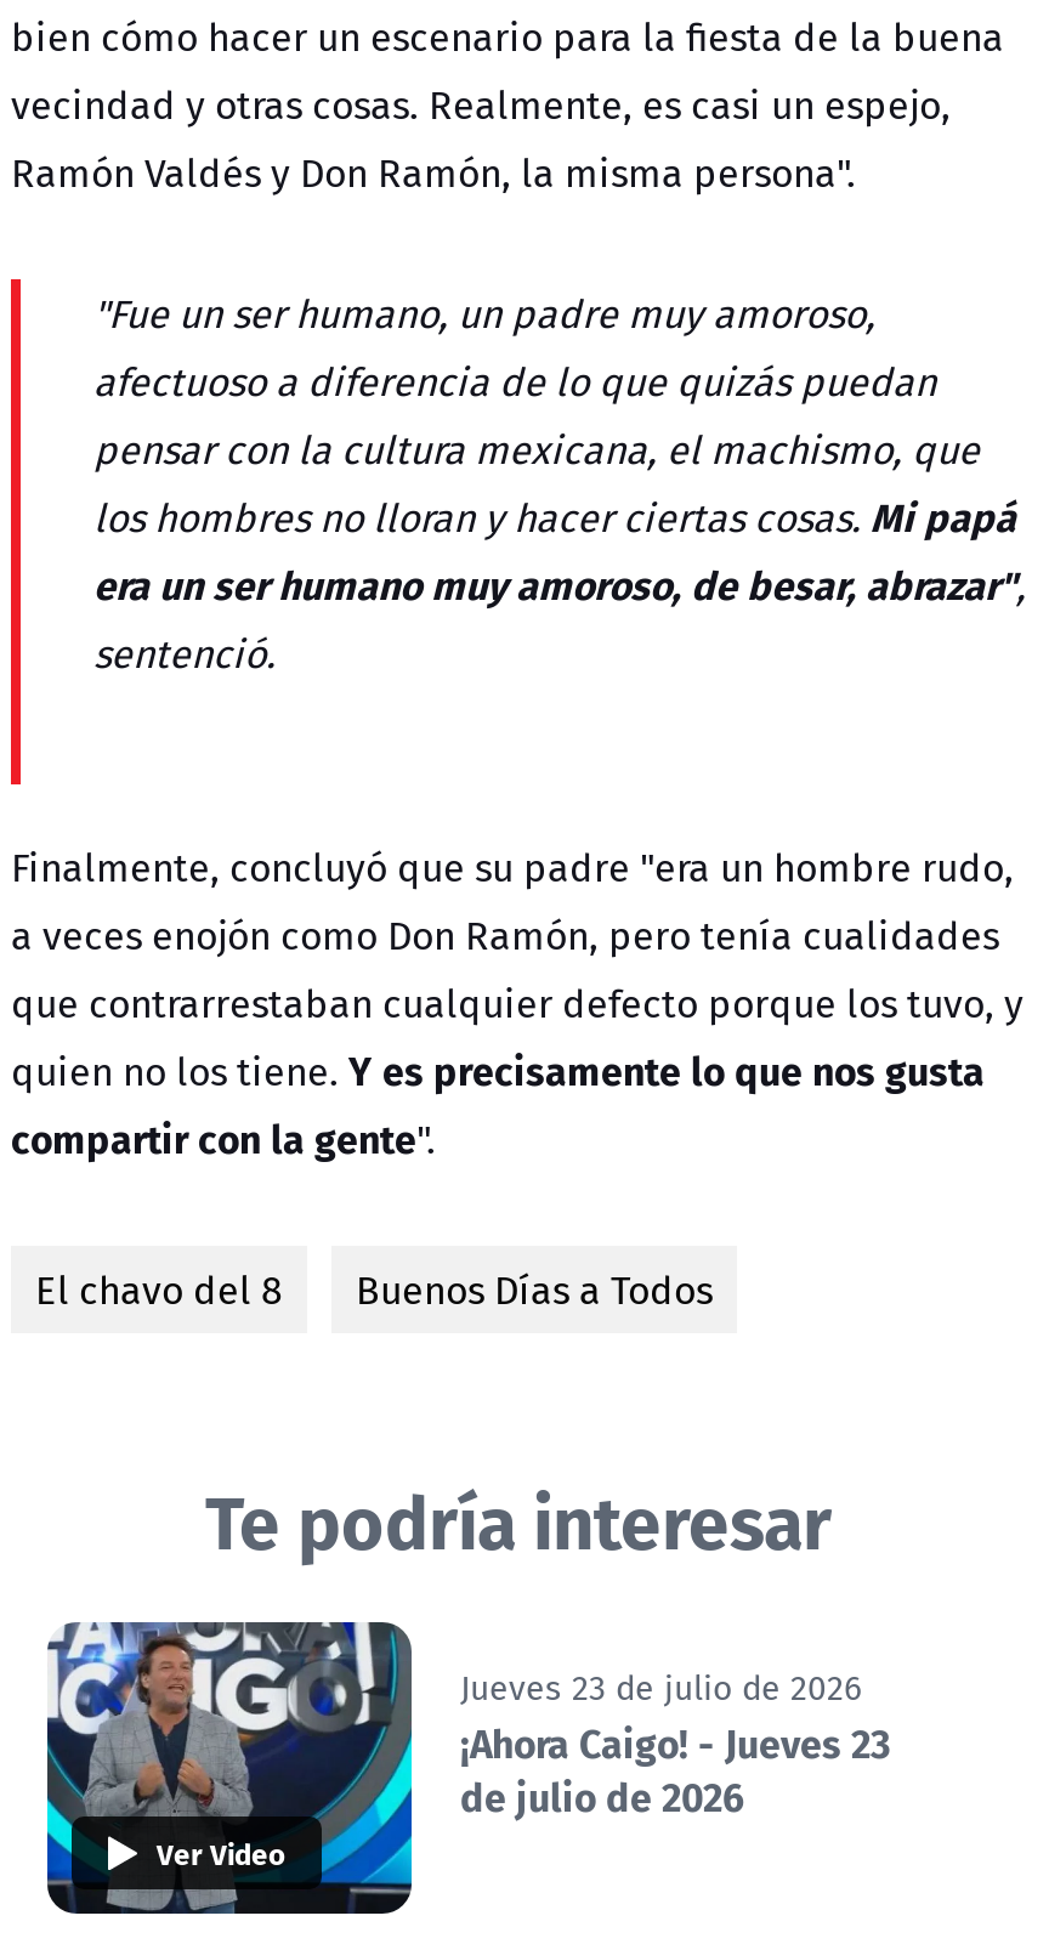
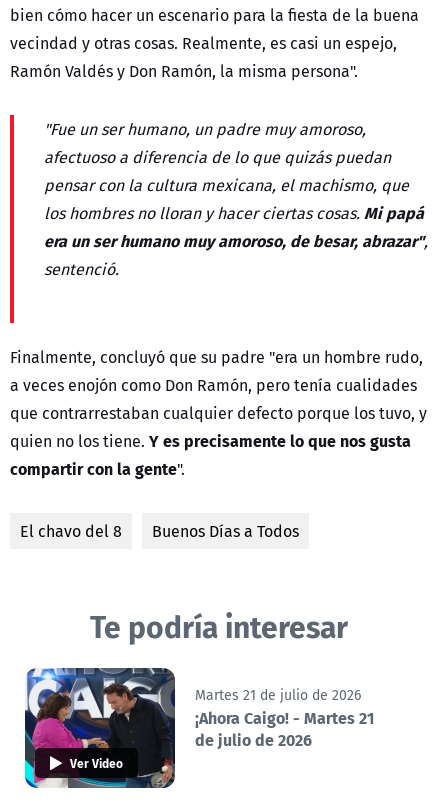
- [image]
- Jueves 23 de julio de 2026
+ [image]
+ Martes 21 de julio de 2026

- ¡Ahora Caigo! - Jueves 23
+ ¡Ahora Caigo! - Martes 21
